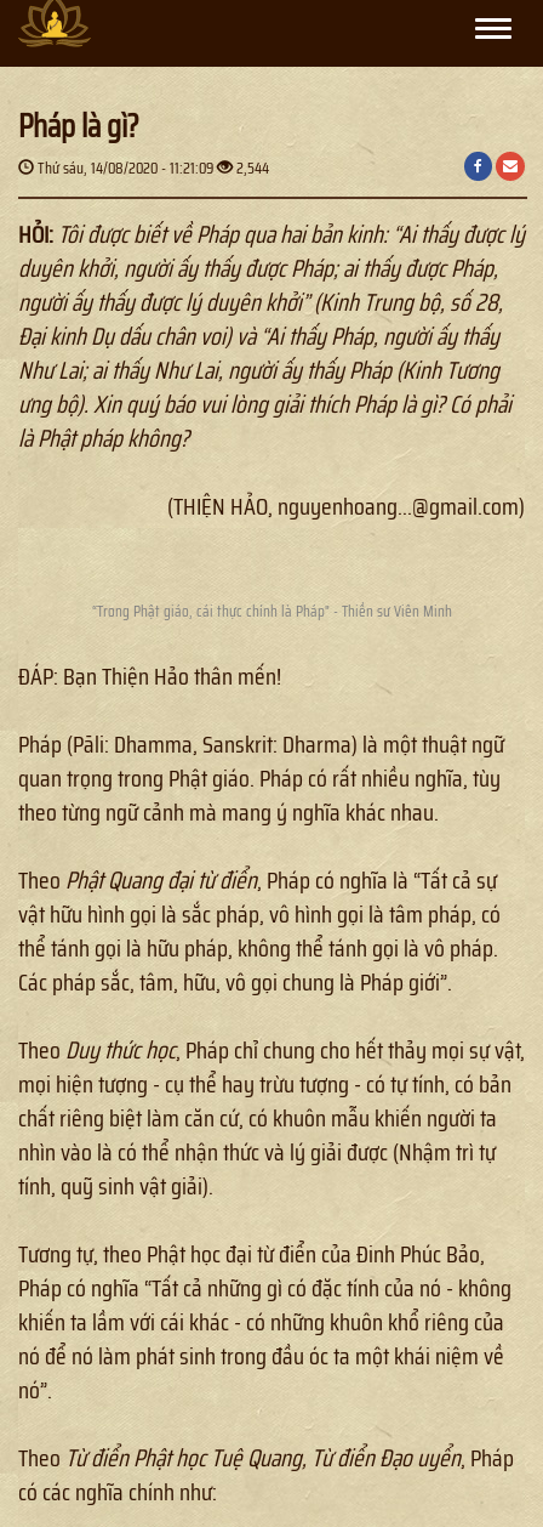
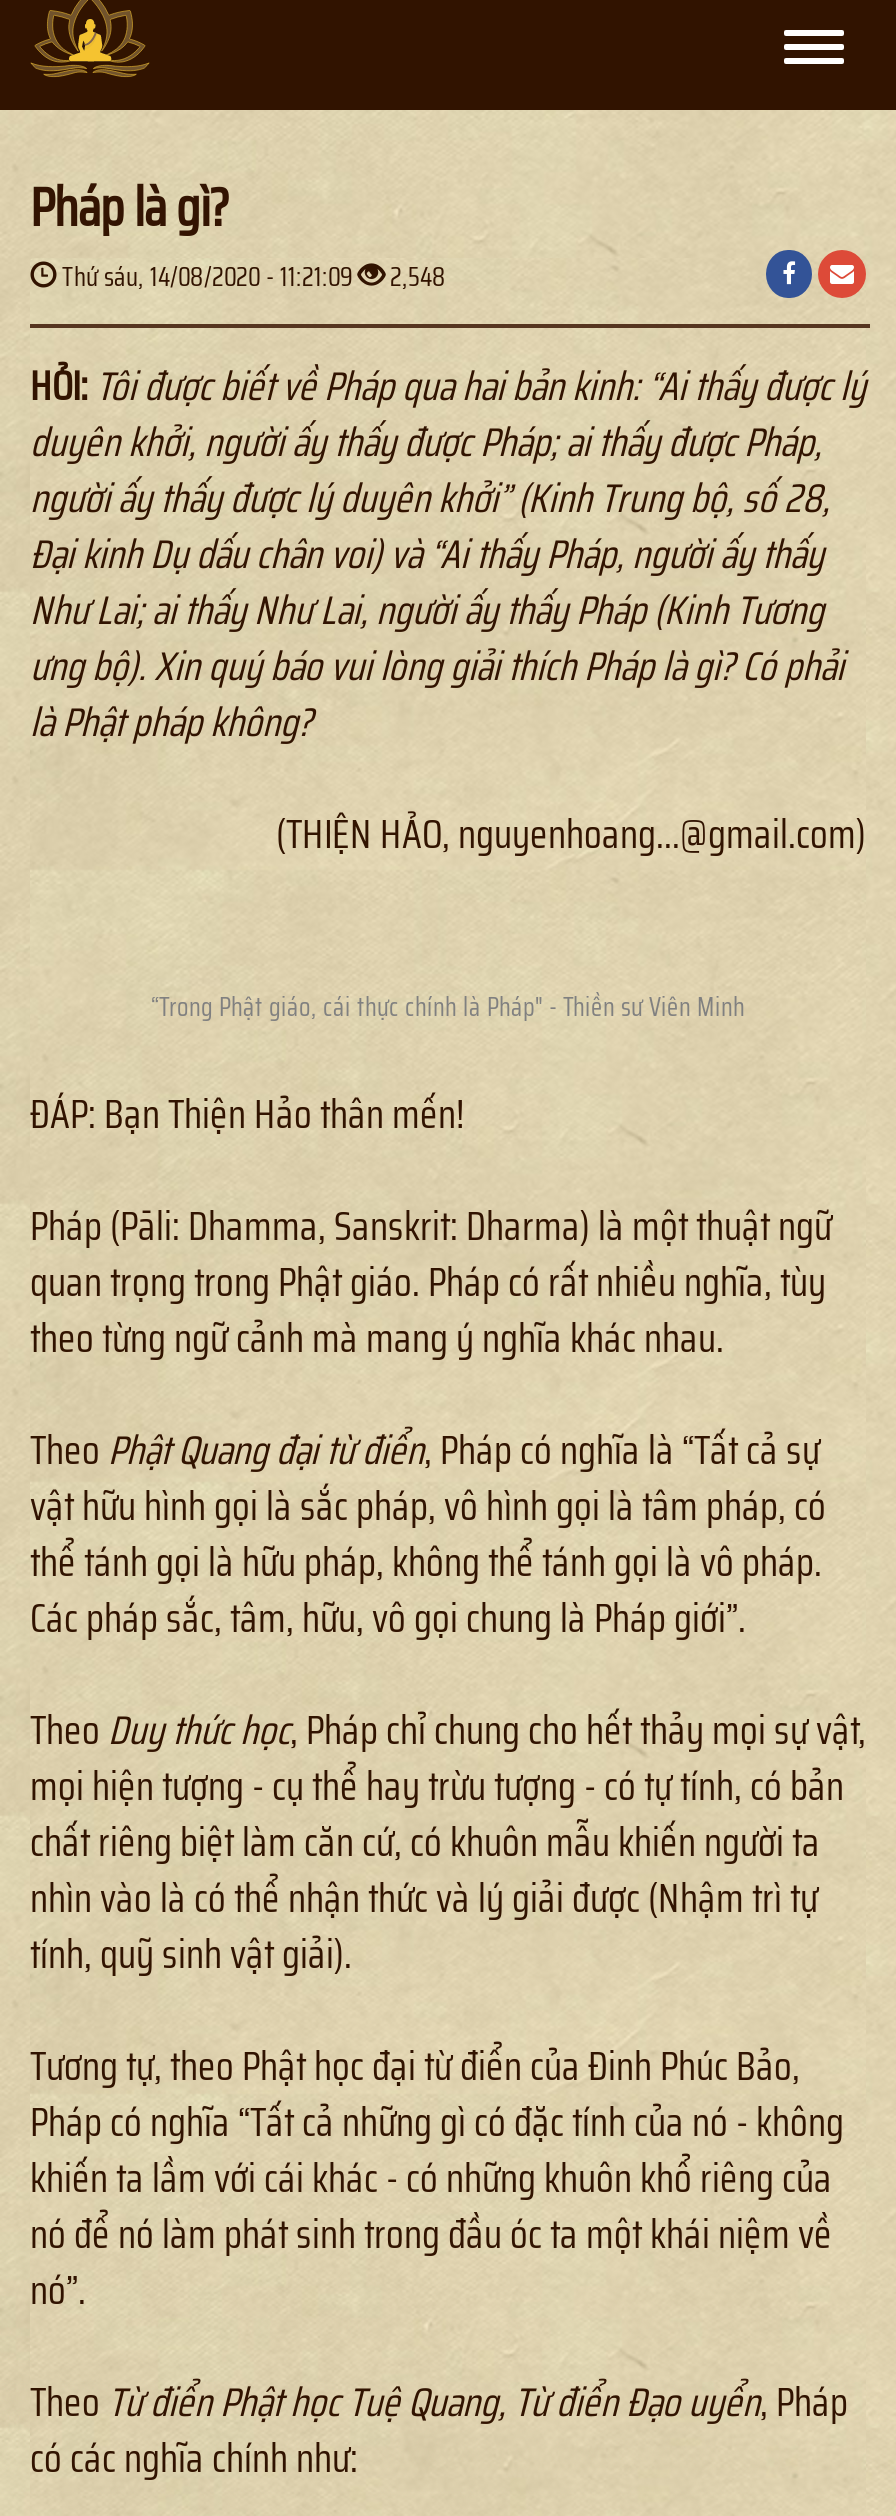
- Thứ sáu, 14/08/2020 - 11:21:09 2,544
+ Thứ sáu, 14/08/2020 - 11:21:09 2,548
